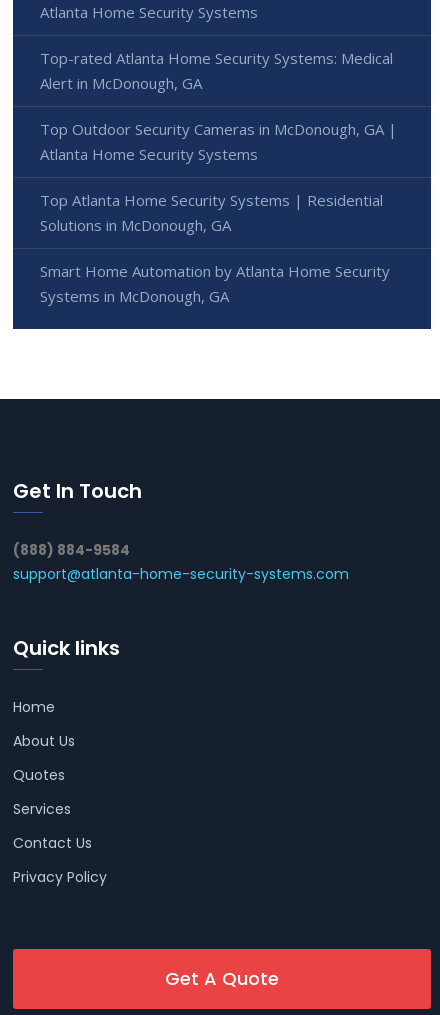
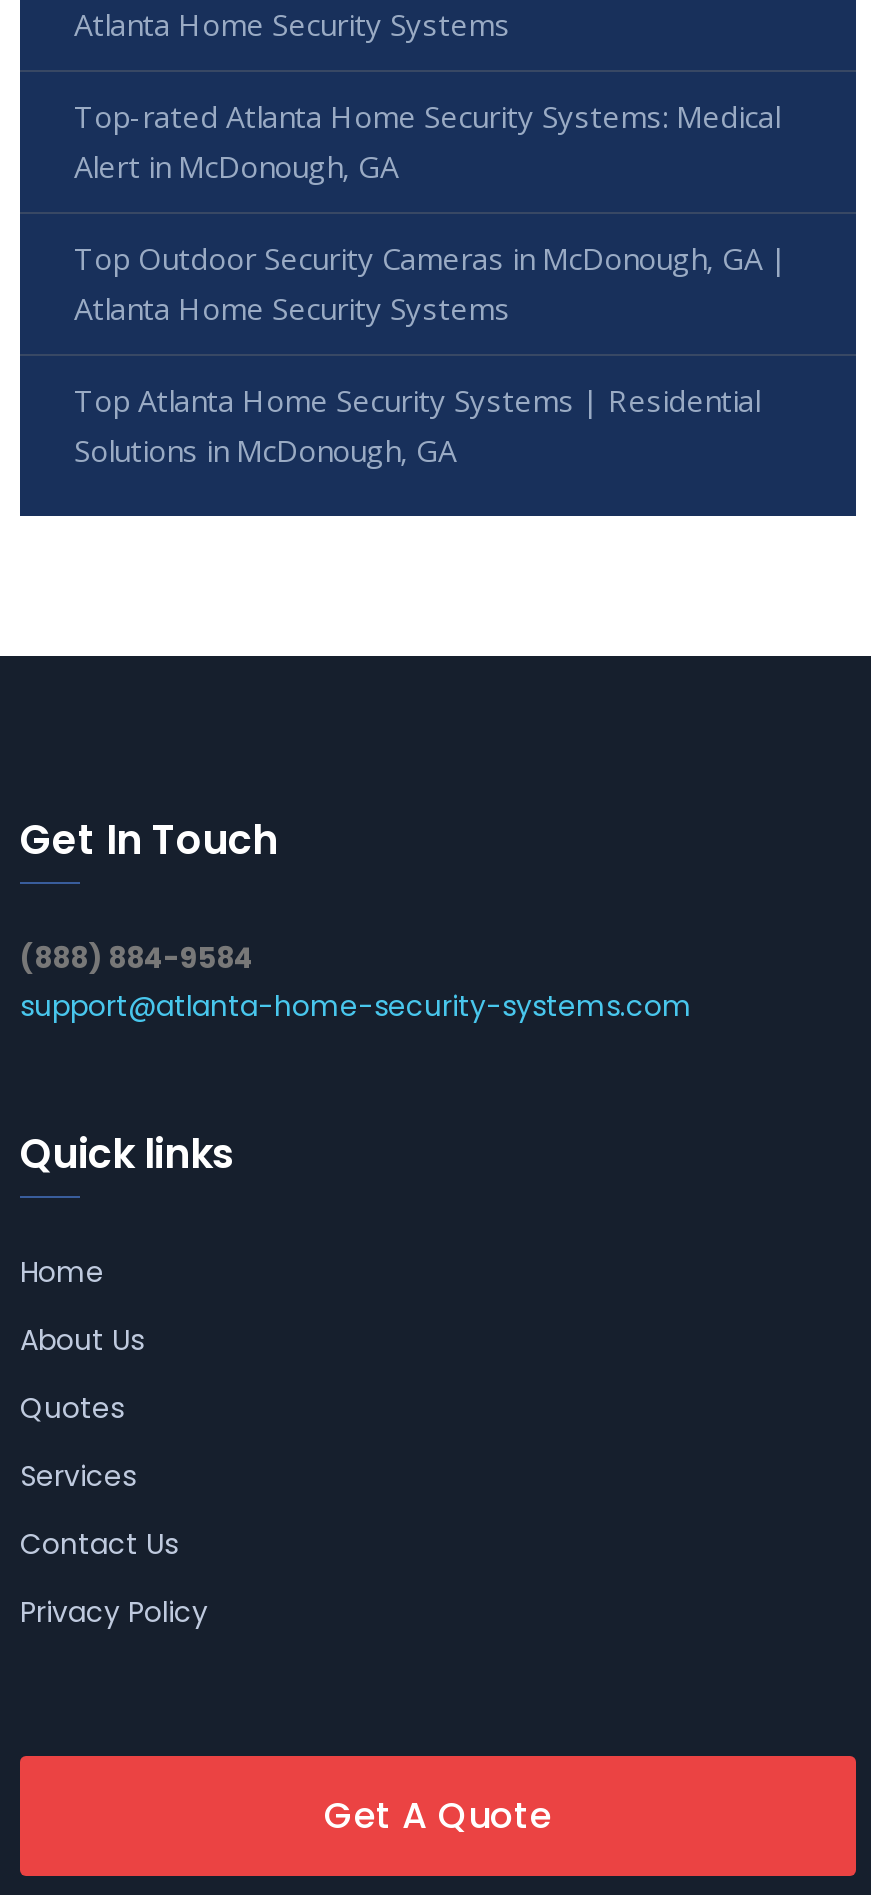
- Smart Home Automation by Atlanta Home Security
- Systems in McDonough, GA
